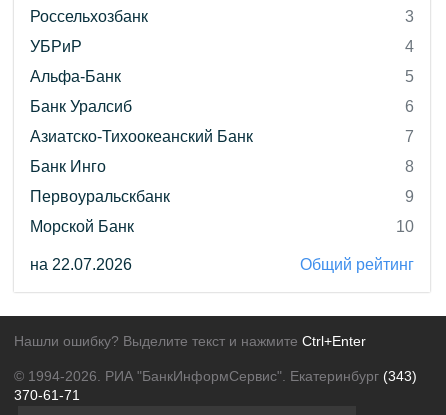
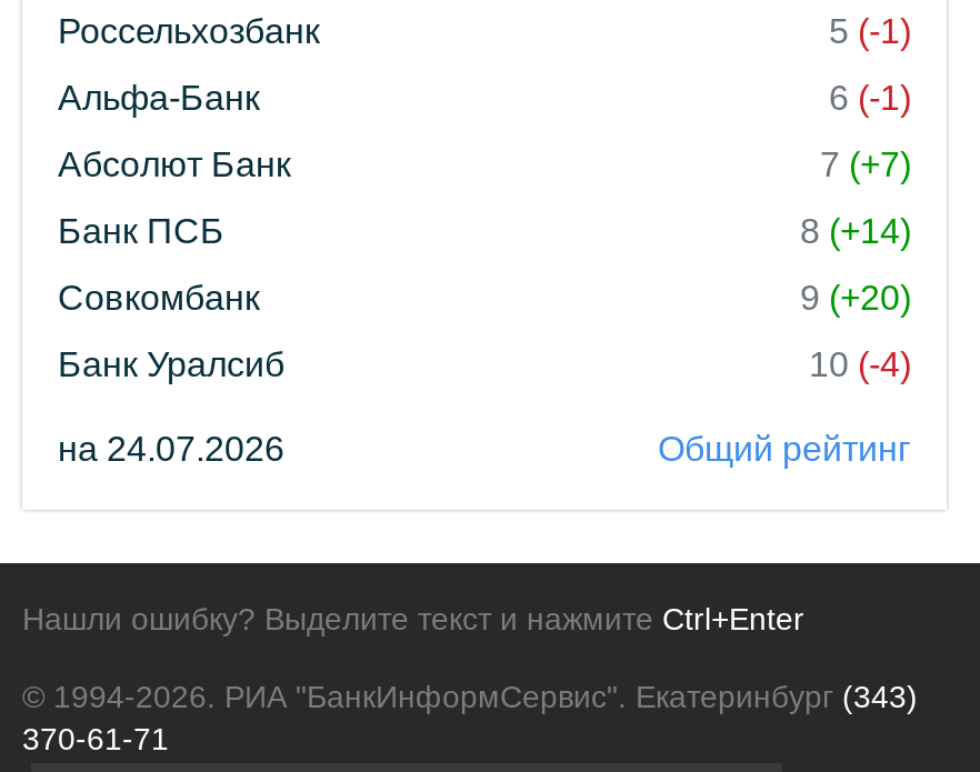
- 3
- УБРиР
- 4
+ 5 (-1)

- 5
+ 6 (-1)
+ Абсолют Банк
+ 7 (+7)
+ Банк ПСБ
+ 8 (+14)
+ Совкомбанк
+ 9 (+20)

- 6
- Азиатско-Тихоокеанский Банк
- 7
- Банк Инго
- 8
- Первоуральскбанк
- 9
- Морской Банк
- 10
- на 22.07.2026
+ 10 (-4)
+ на 24.07.2026

moved down: Банк Уралсиб
